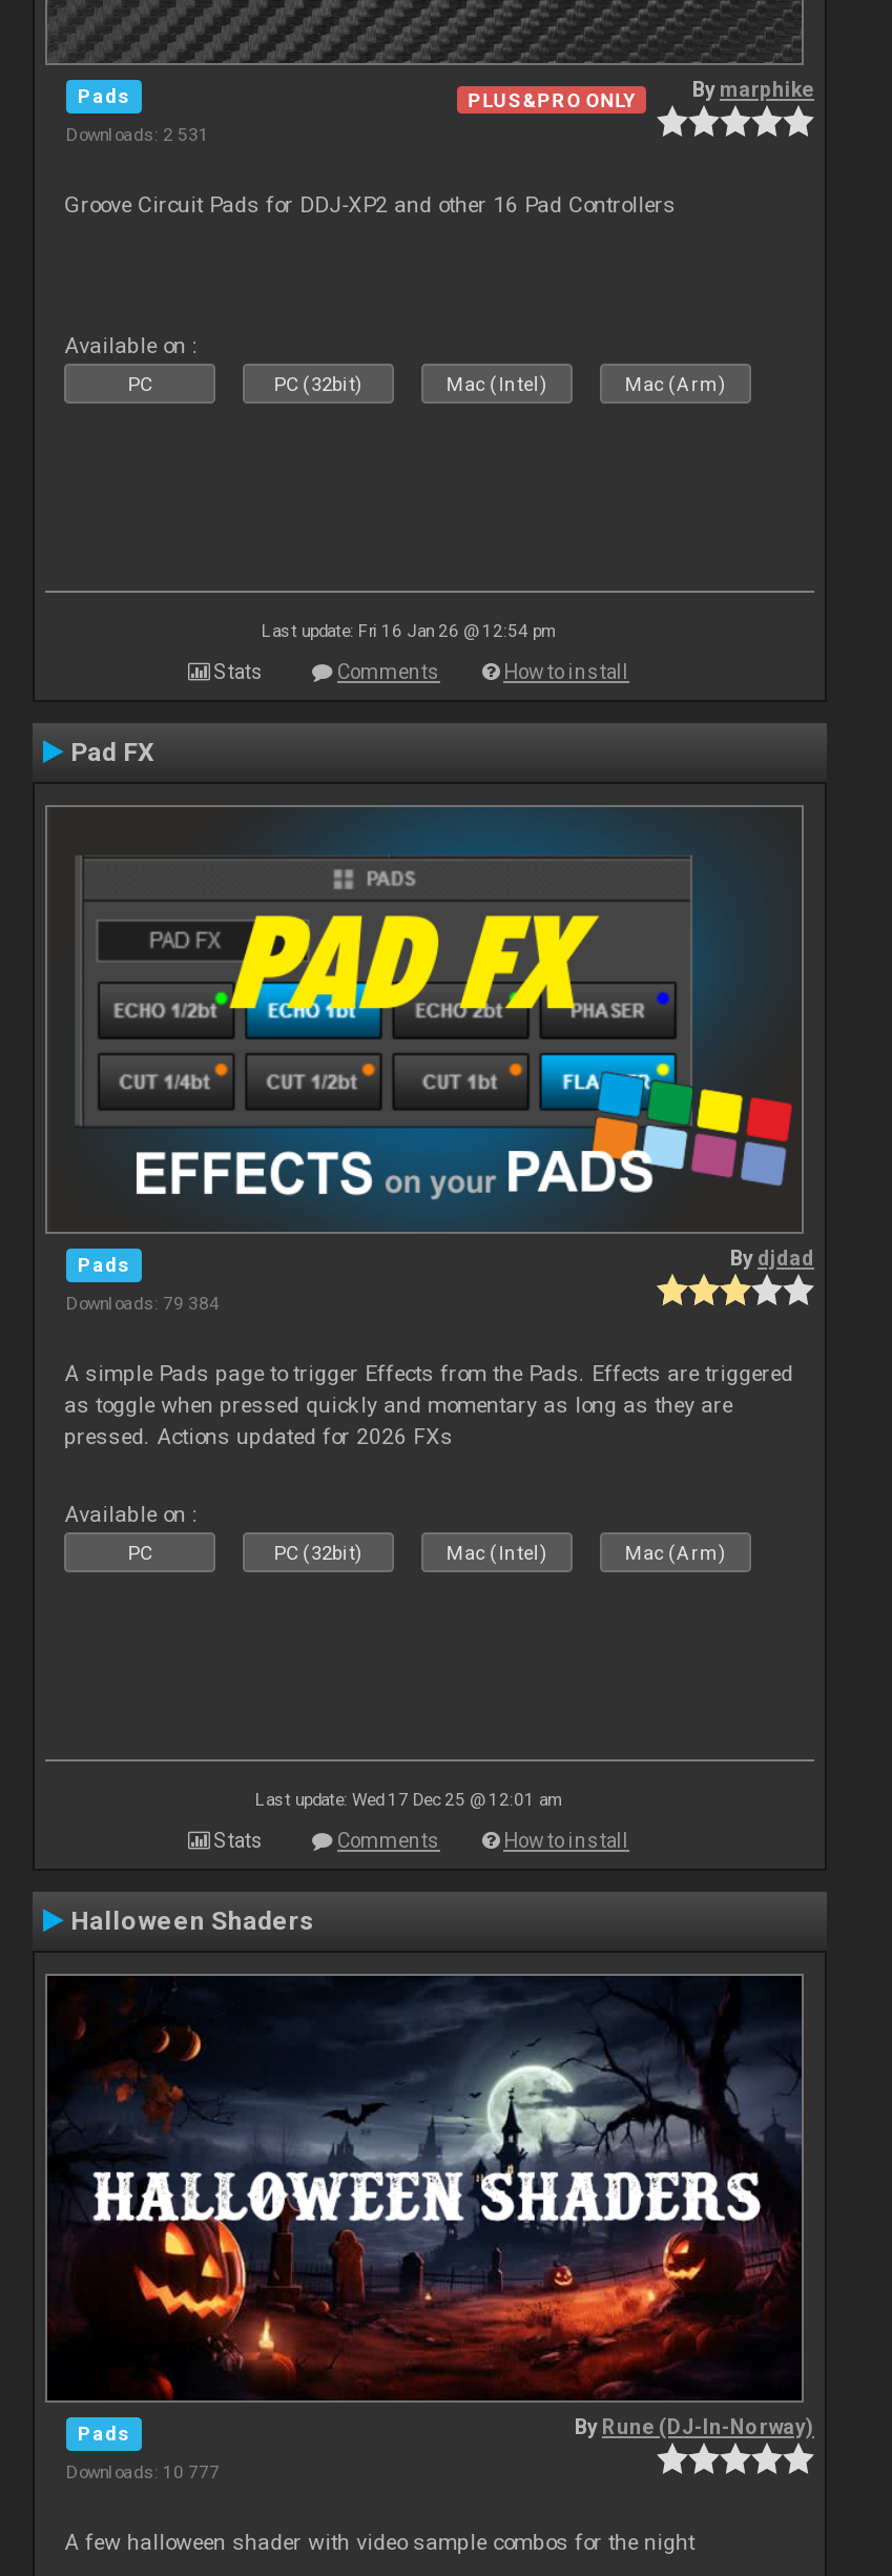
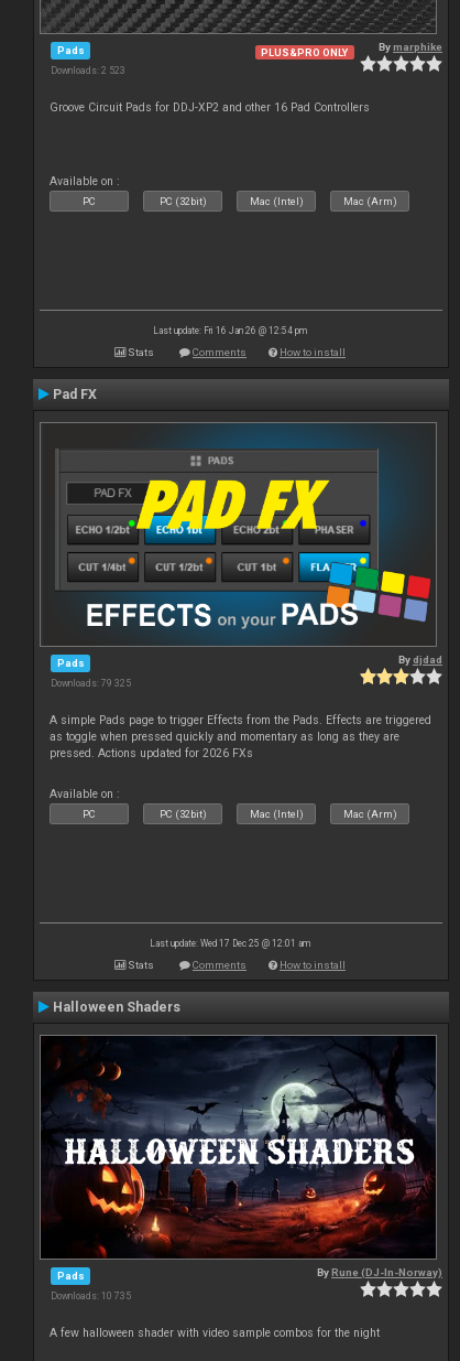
- Downloads: 2 531
+ Downloads: 2 523

- Downloads: 79 384
+ Downloads: 79 325

- Downloads: 10 777
+ Downloads: 10 735
